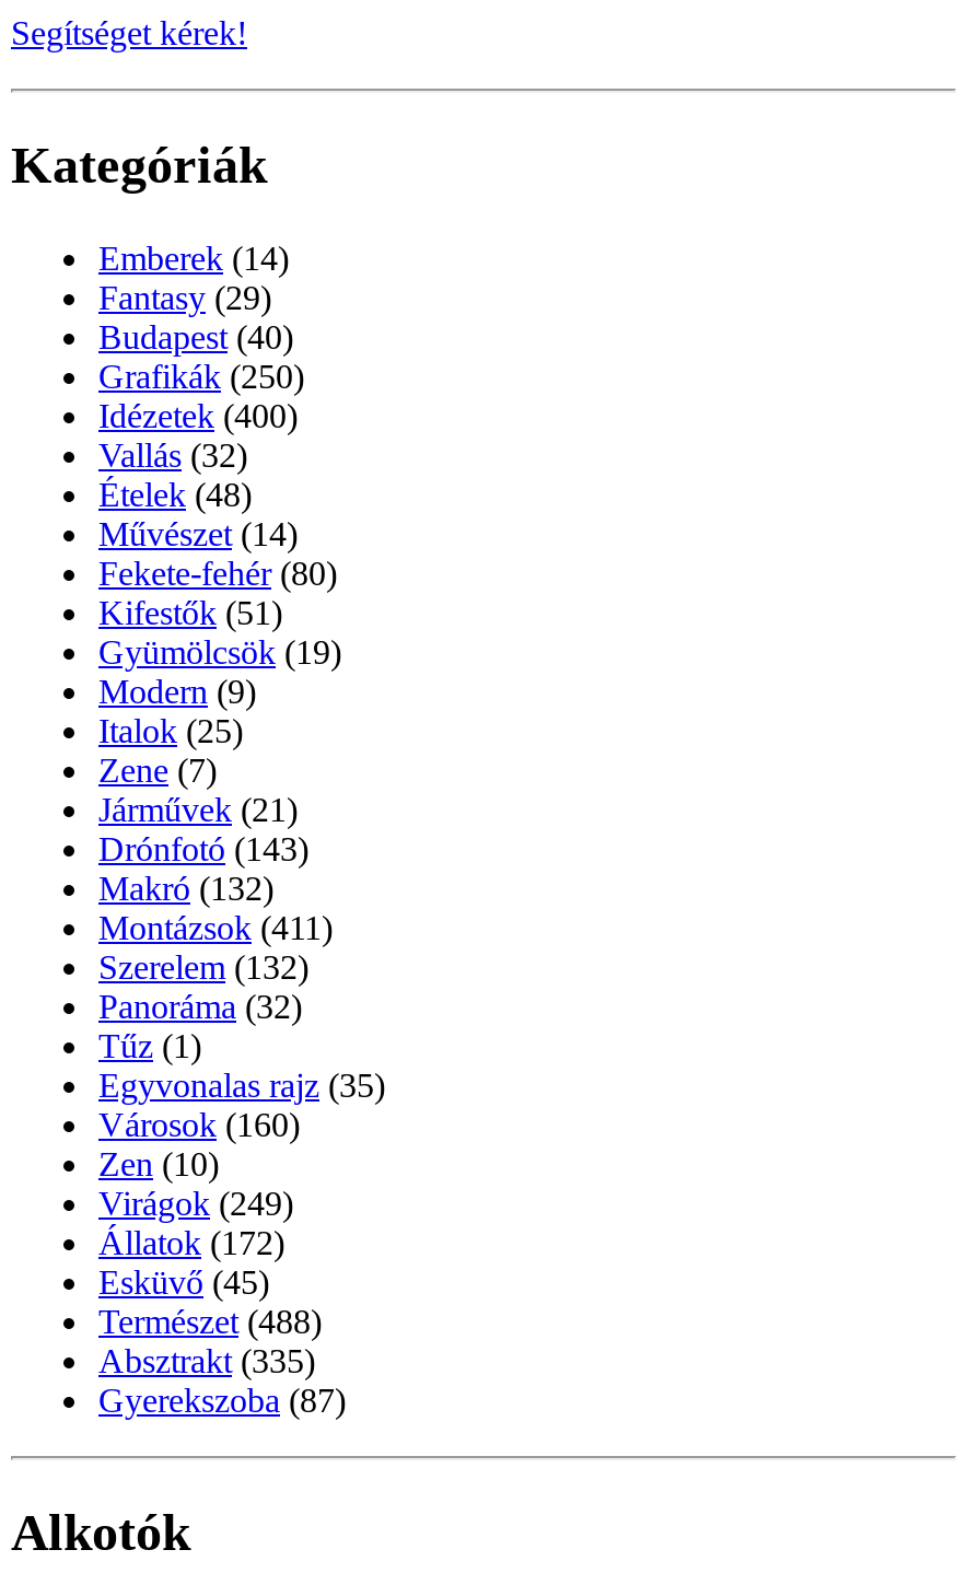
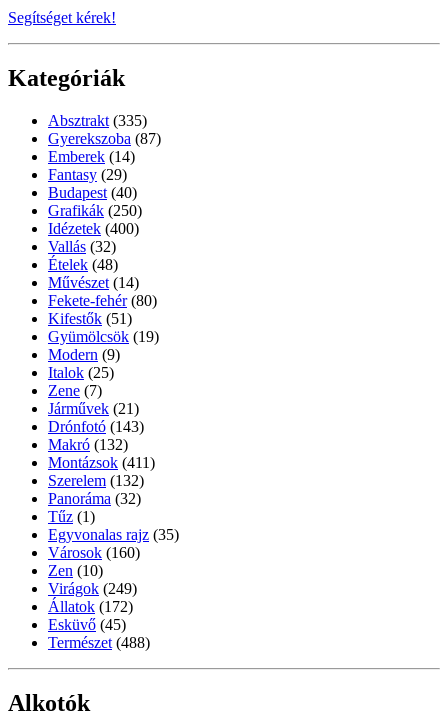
moved down: Emberek (14) | Fantasy (29) | Budapest (40) | ... | Esküvő (45) | Természet (488)

moved up: Absztrakt (335) | Gyerekszoba (87)
